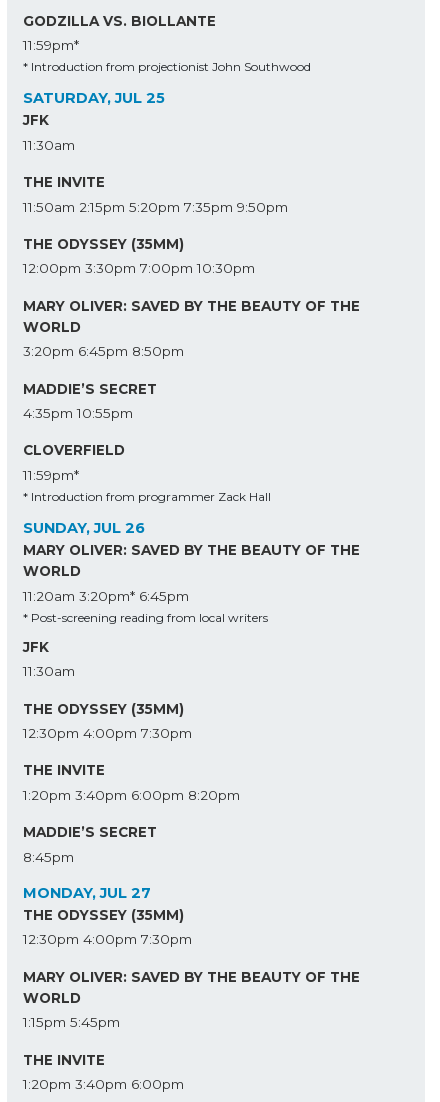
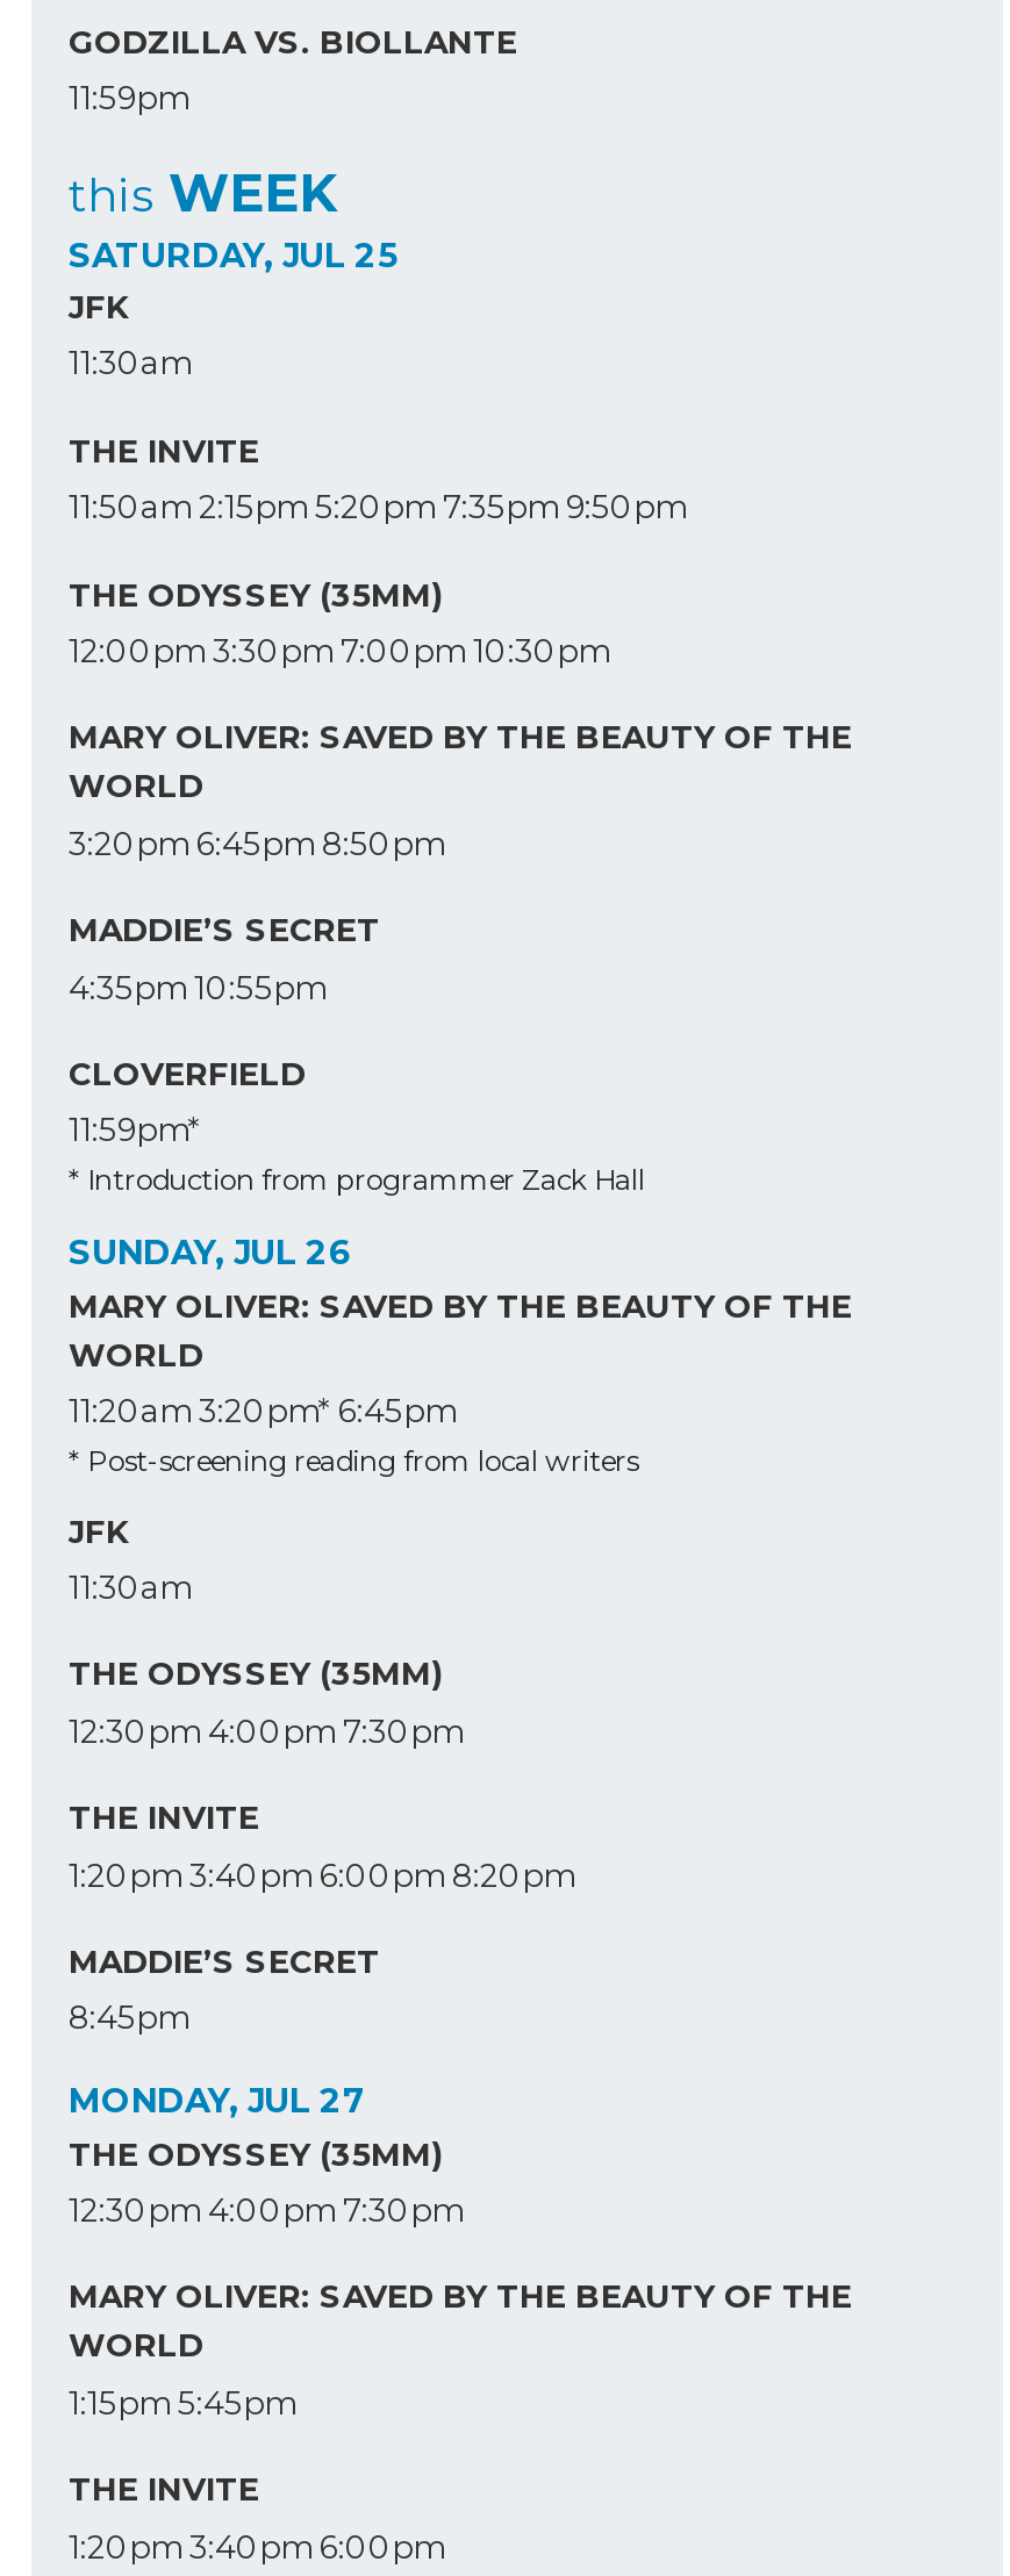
- 11:59pm*
- * Introduction from projectionist John Southwood
+ 11:59pm
+ this WEEK
